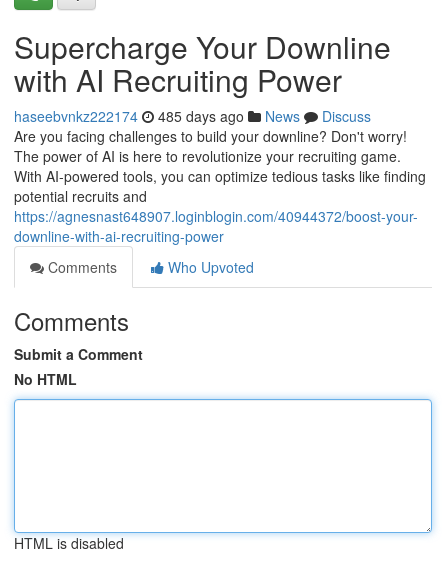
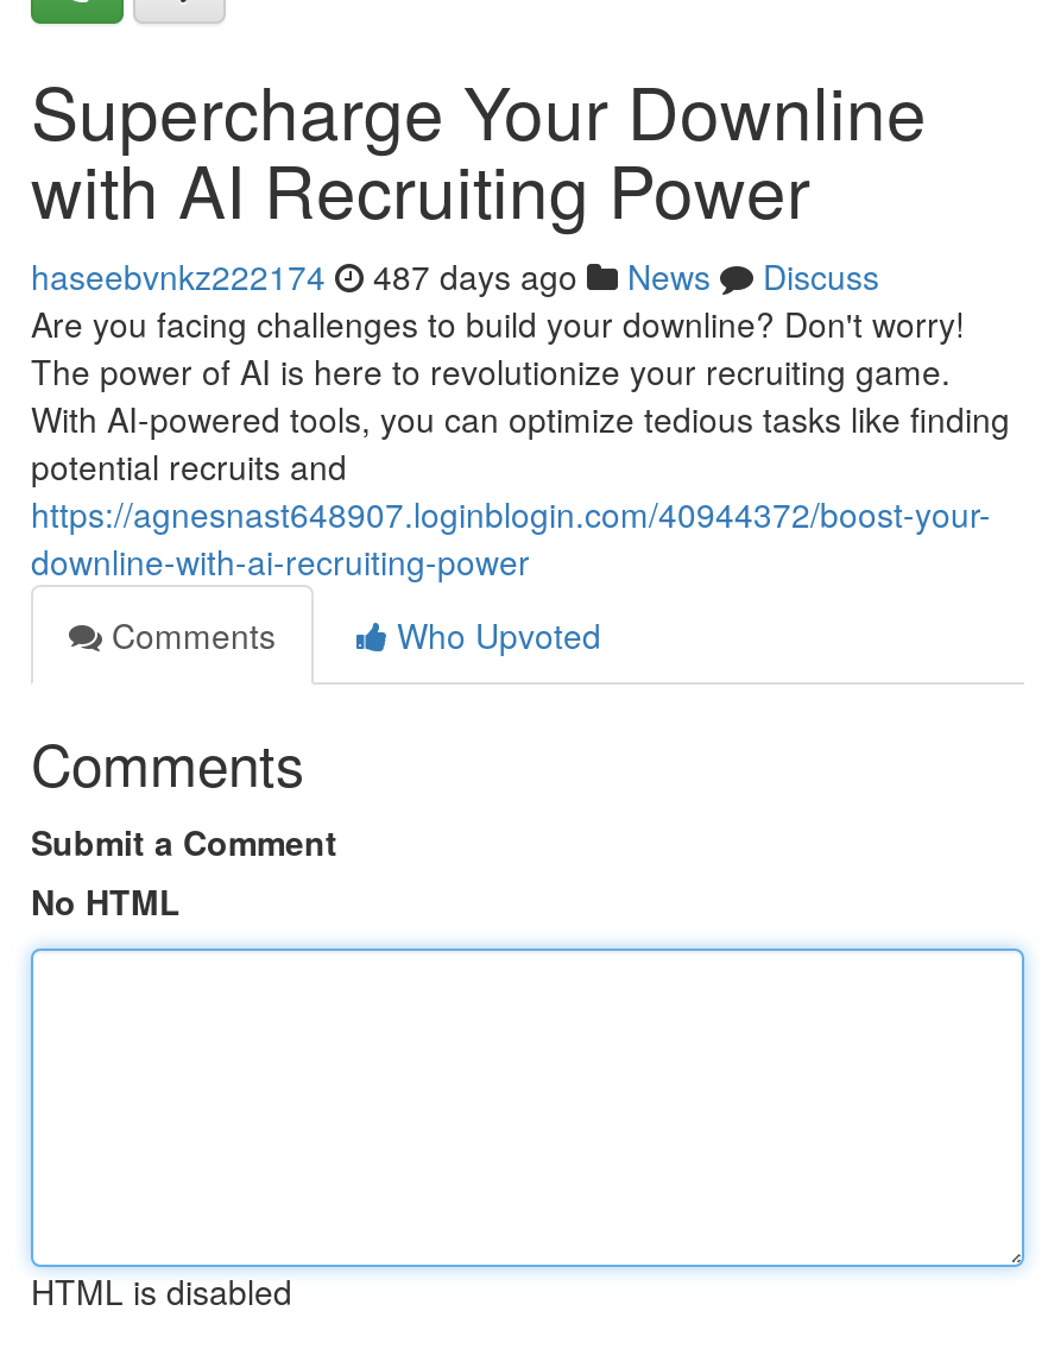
- haseebvnkz222174 485 days ago News Discuss
+ haseebvnkz222174 487 days ago News Discuss
